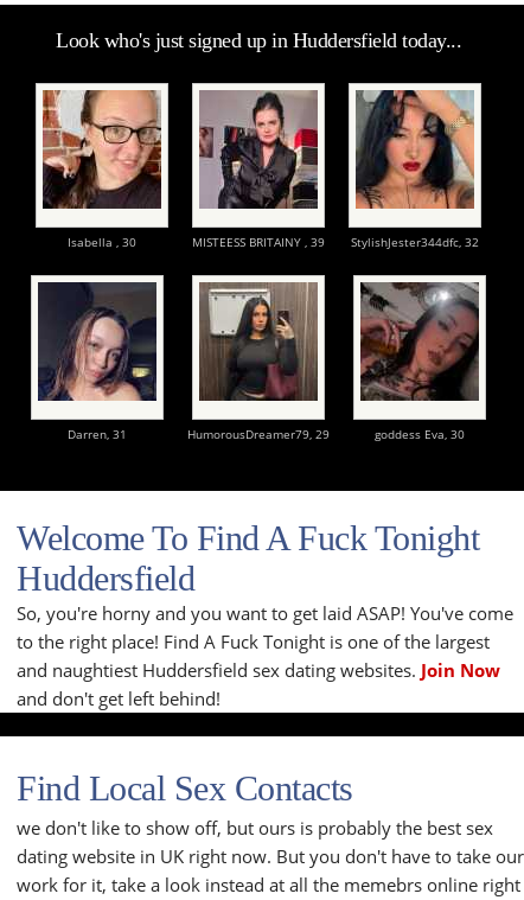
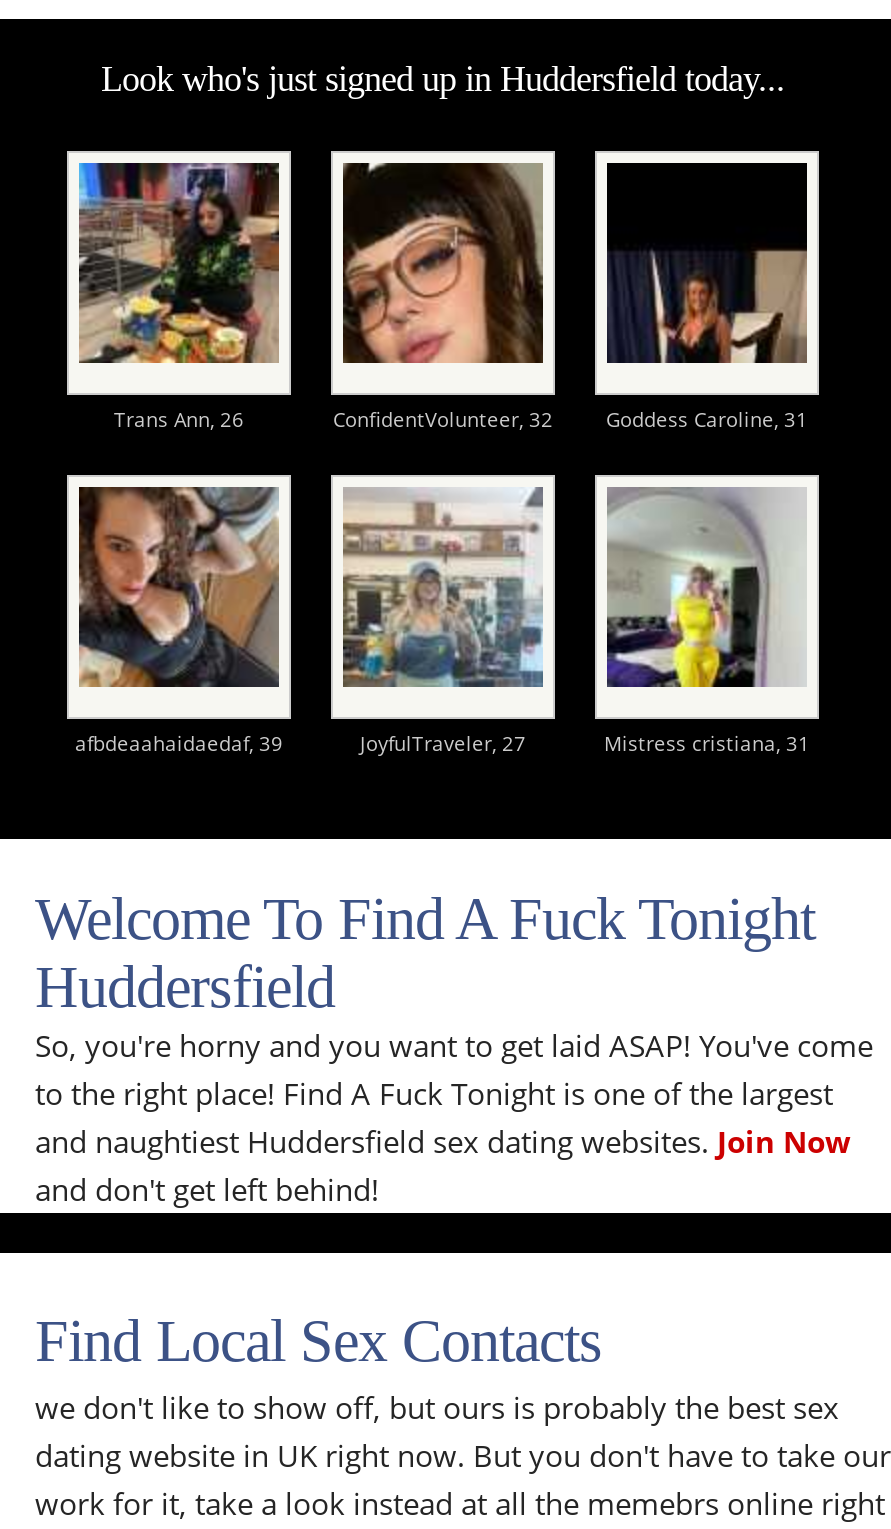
- [image]
- Isabella , 30
- MISTEESS BRITAINY , 39
- StylishJester344dfc, 32
+ [image]
+ Trans Ann, 26
+ ConfidentVolunteer, 32
+ Goddess Caroline, 31

- [image]
+ [image]

- [image]
+ [image]

- [image]
- Darren, 31
- HumorousDreamer79, 29
- goddess Eva, 30
+ [image]
+ afbdeaahaidaedaf, 39
+ JoyfulTraveler, 27
+ Mistress cristiana, 31

- [image]
+ [image]

- [image]
+ [image]
